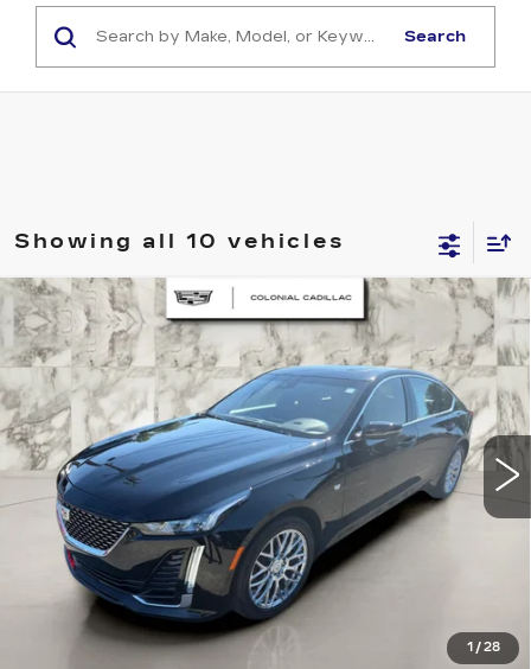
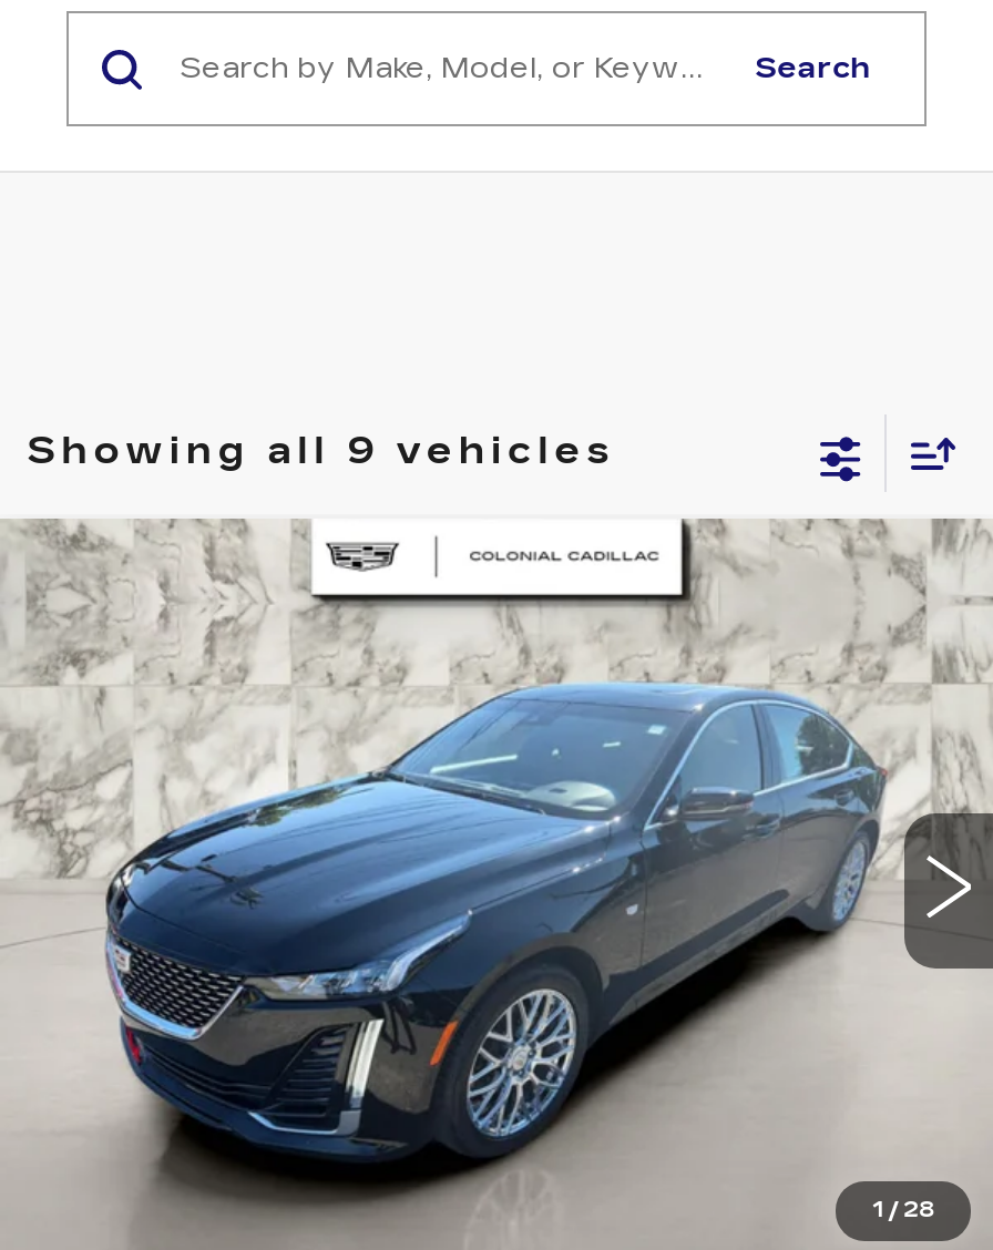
- Showing all 10 vehicles
+ Showing all 9 vehicles
